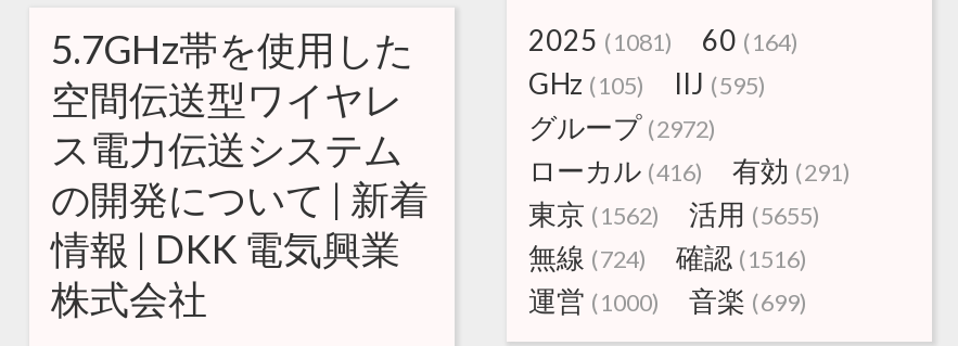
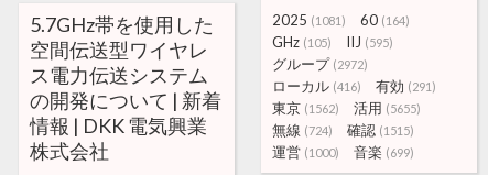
- 無線 (724) 確認 (1516)
+ 無線 (724) 確認 (1515)
